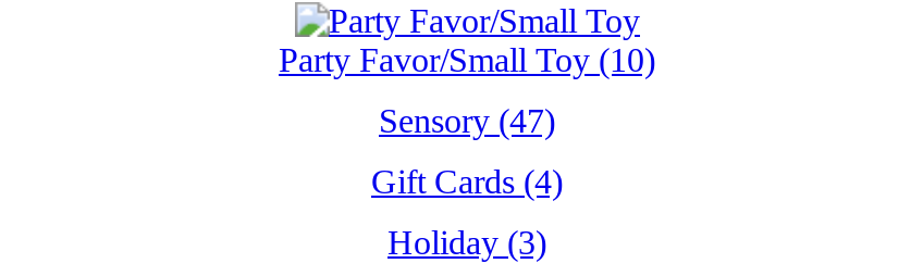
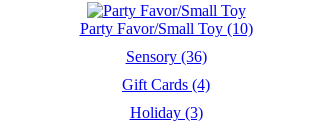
- Sensory (47)
+ Sensory (36)
